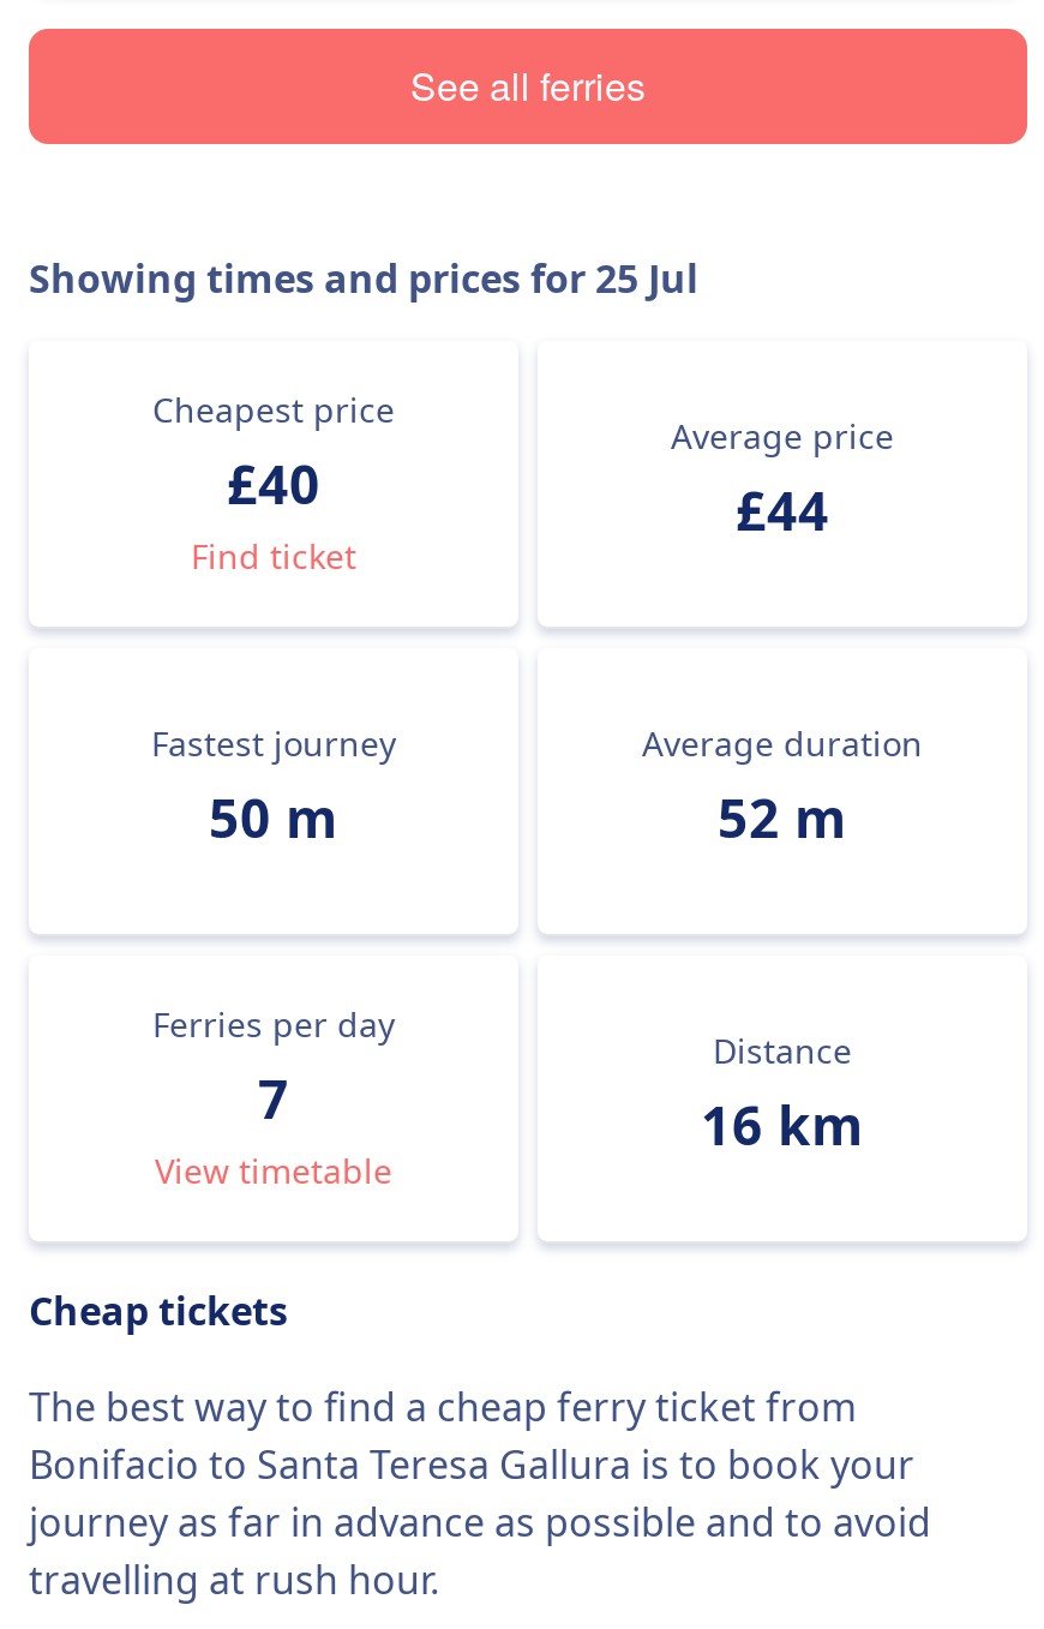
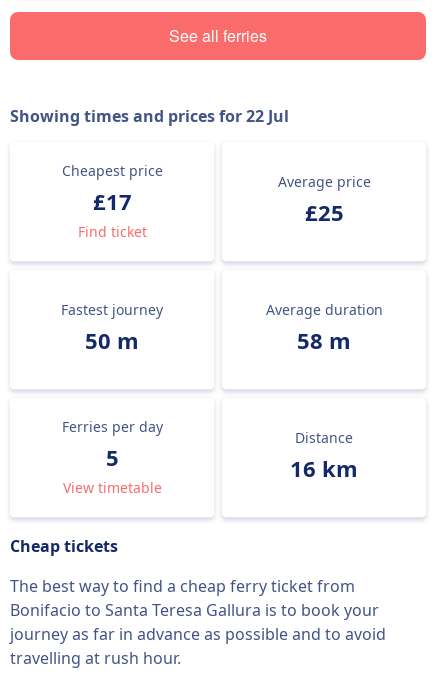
- Showing times and prices for 25 Jul
+ Showing times and prices for 22 Jul

- £40
+ £17

- £44
+ £25

- 52 m
+ 58 m

- 7
+ 5
